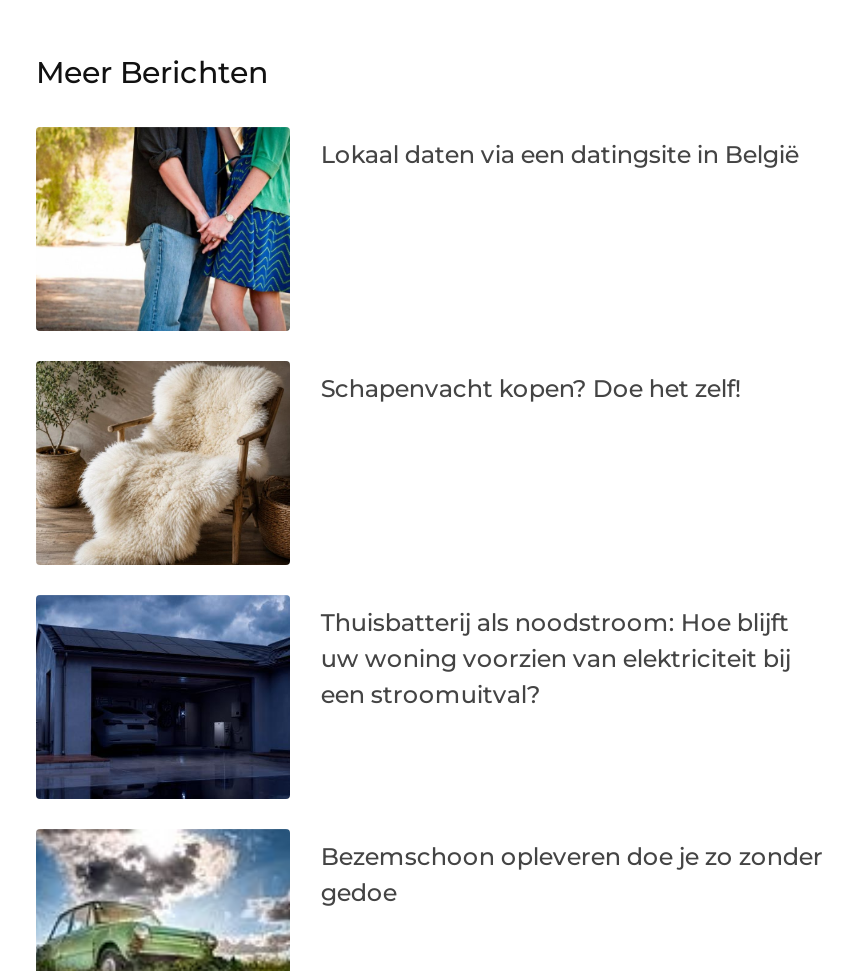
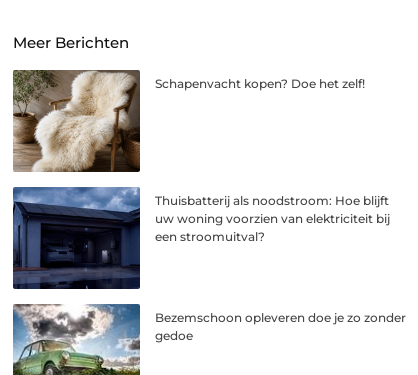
- [image]
- Lokaal daten via een datingsite in België
